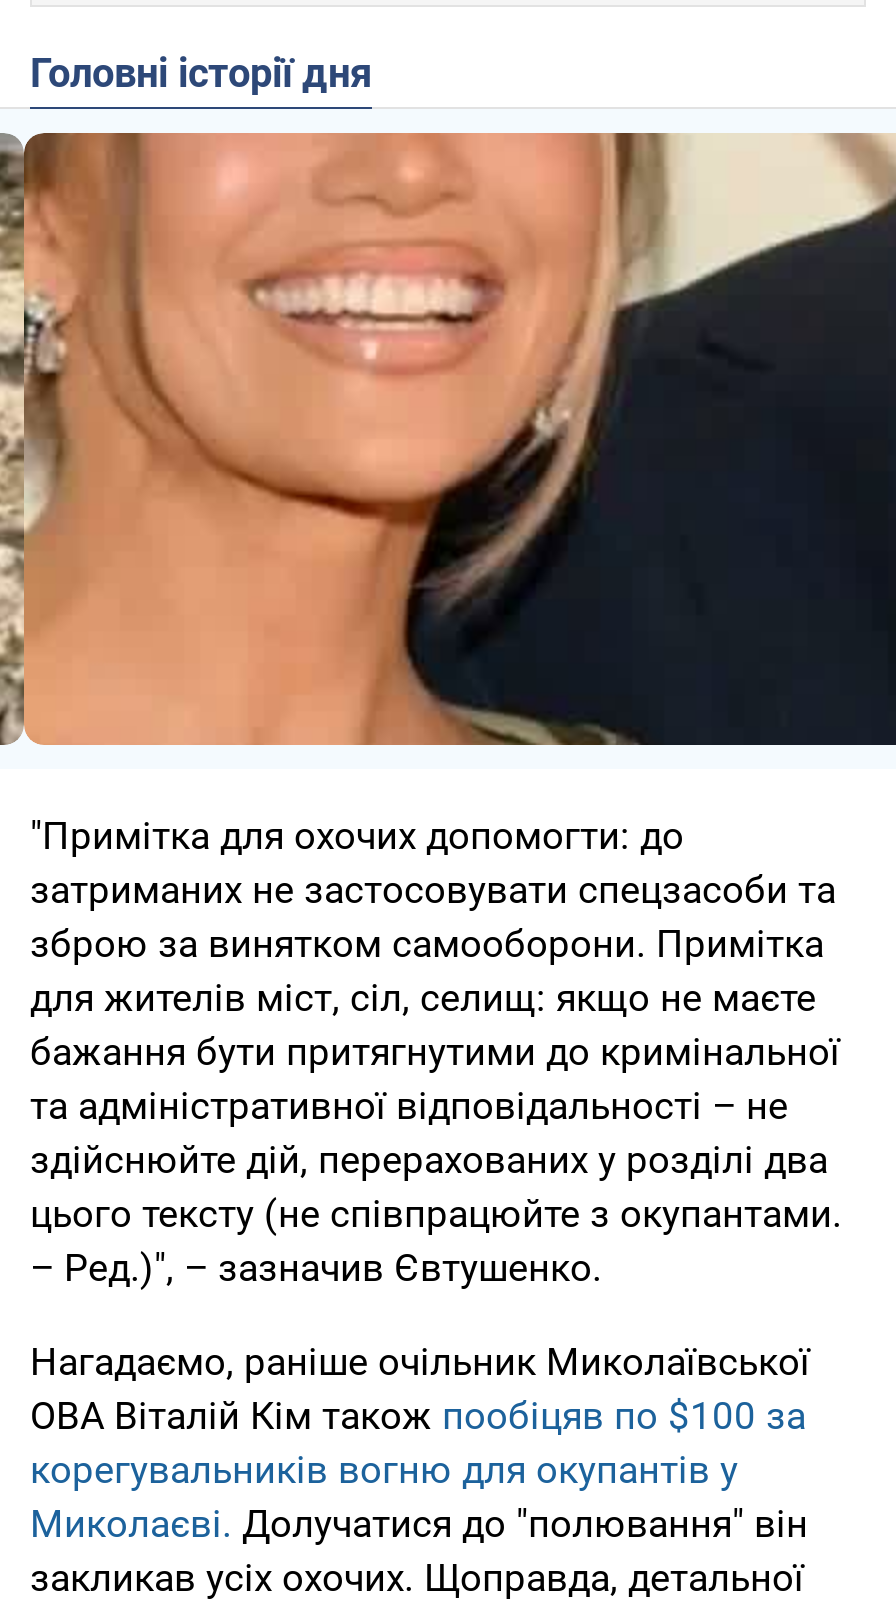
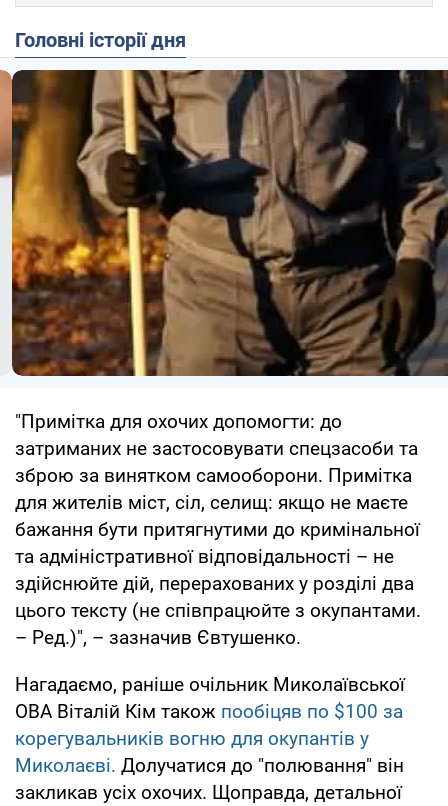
- [image]
+ [image]
